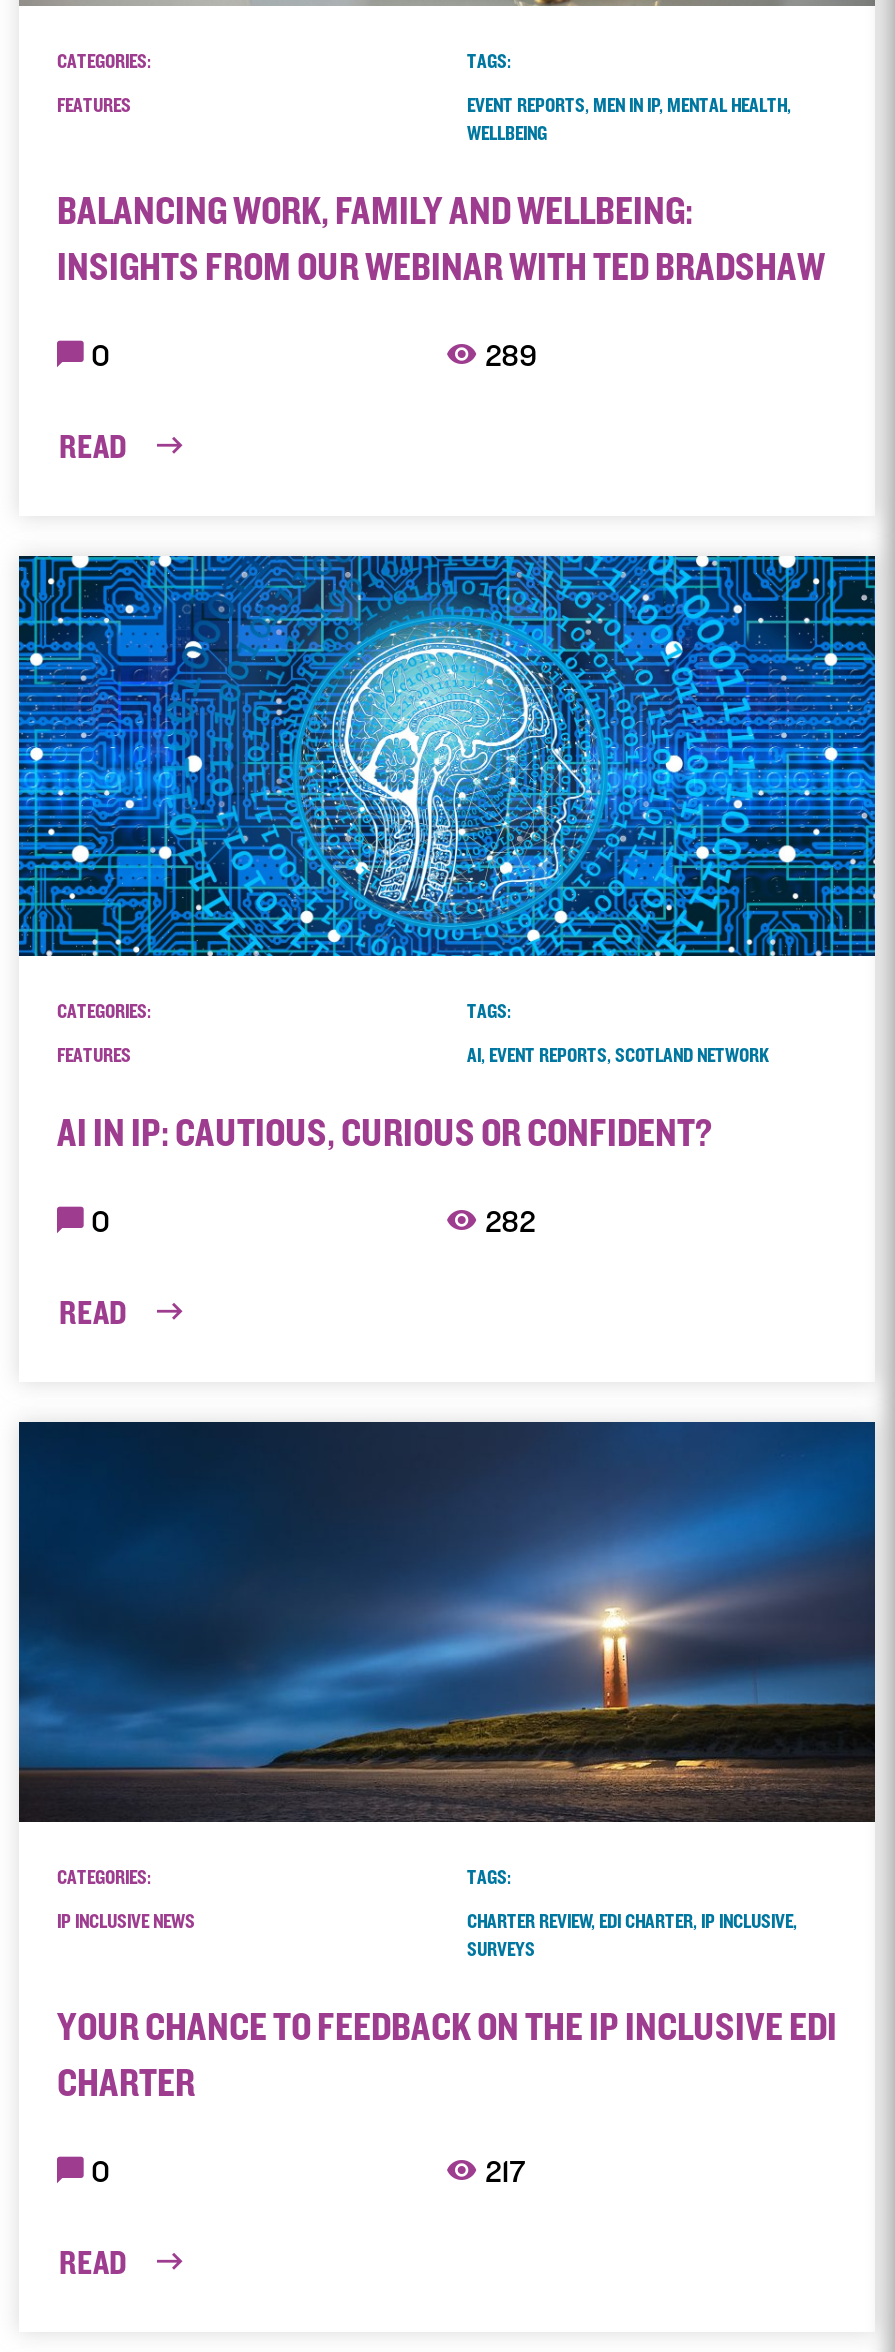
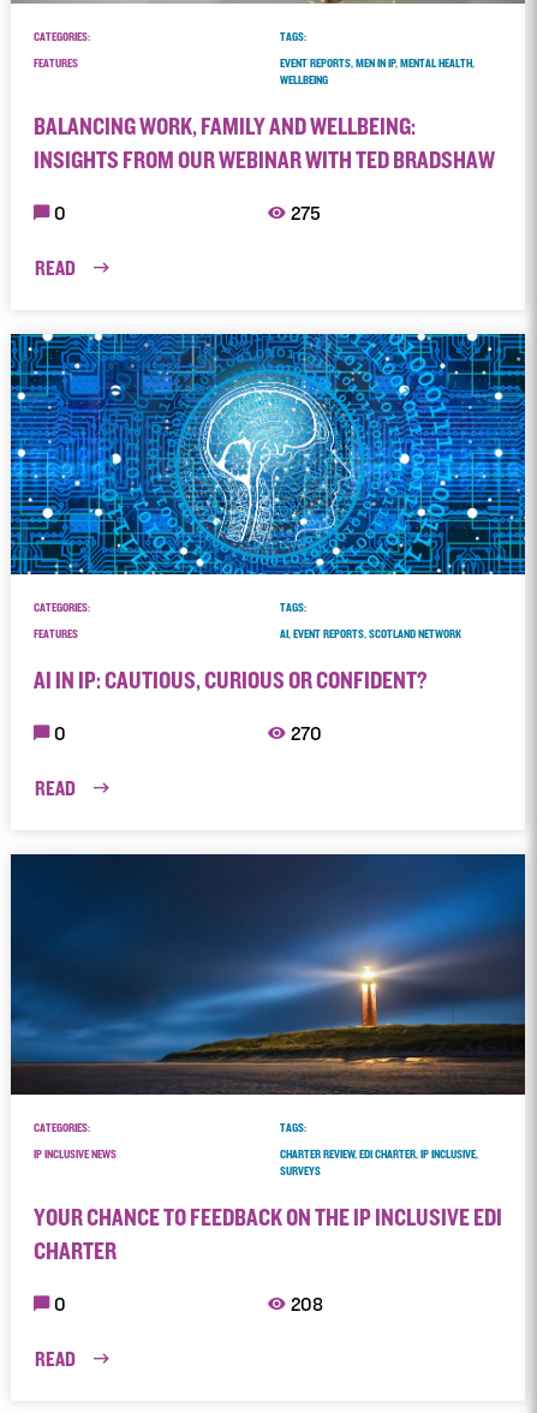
- 289
+ 275

- 282
+ 270

- 217
+ 208
